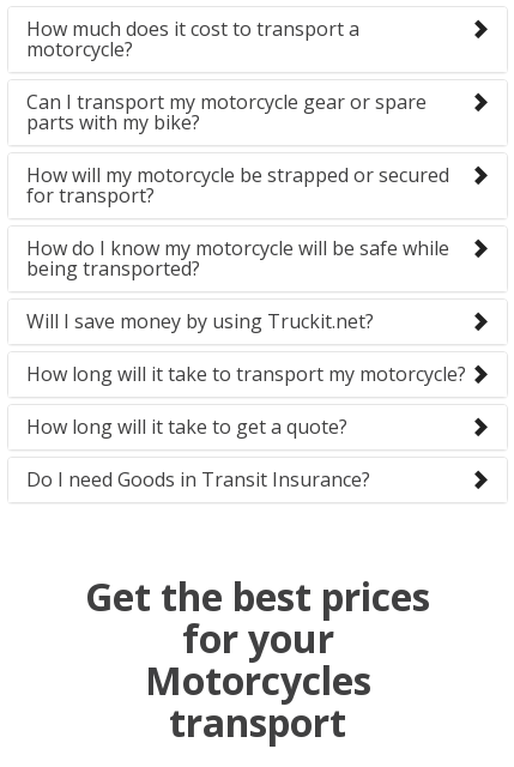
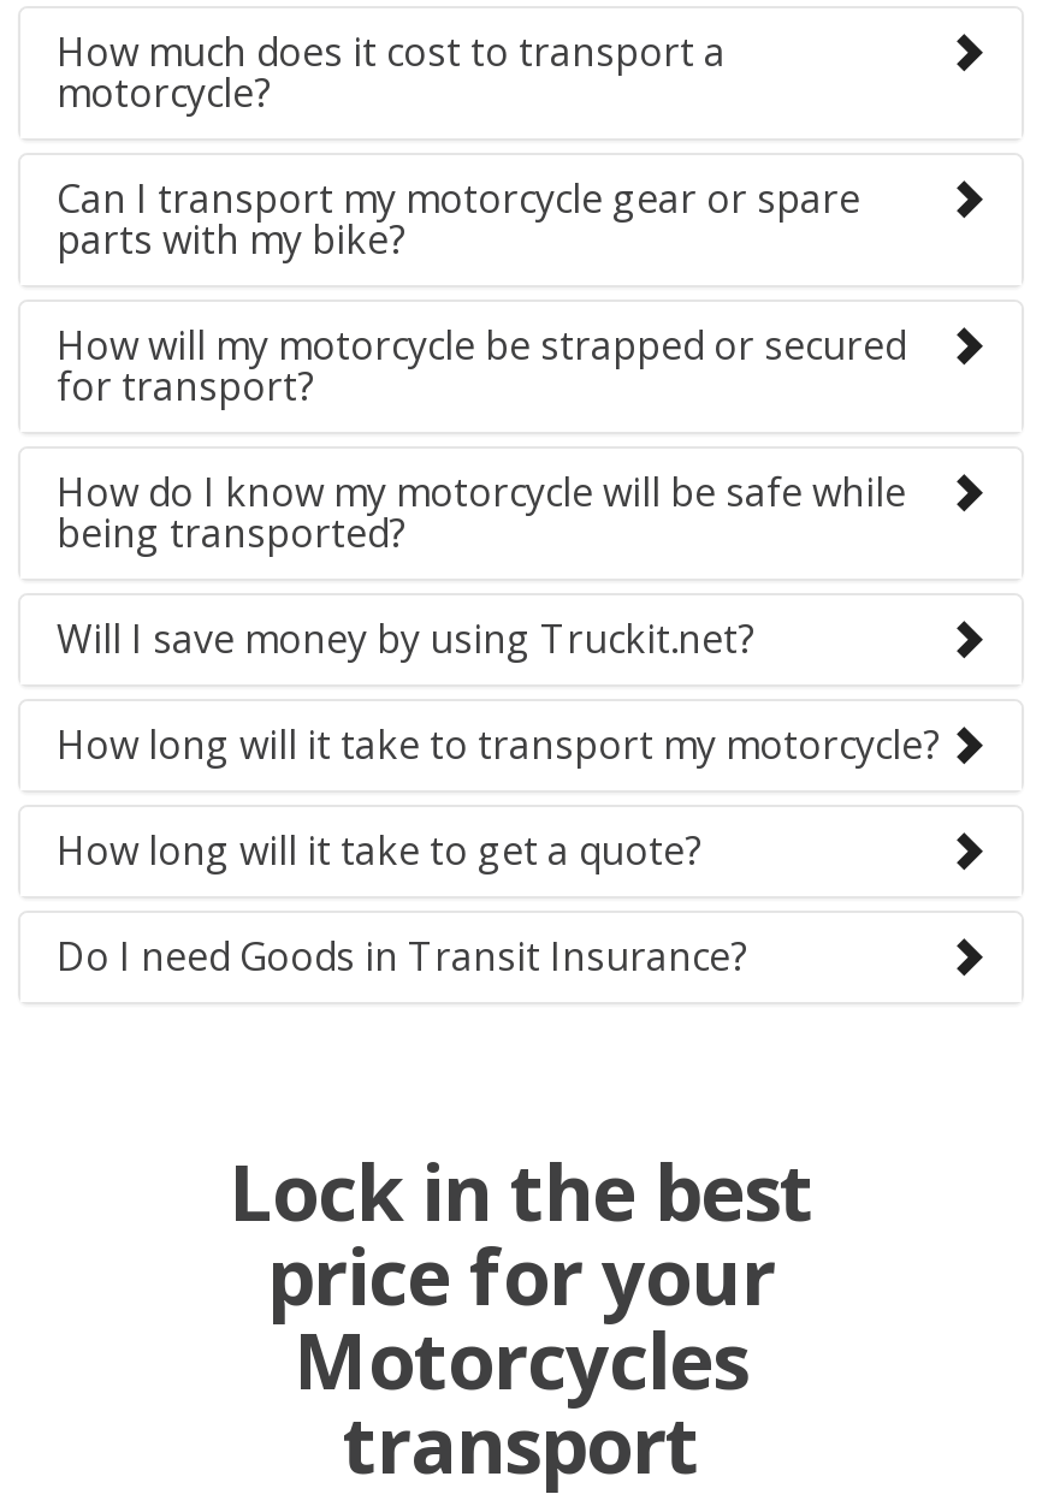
- Get the best prices
- for your
+ Lock in the best
+ price for your
